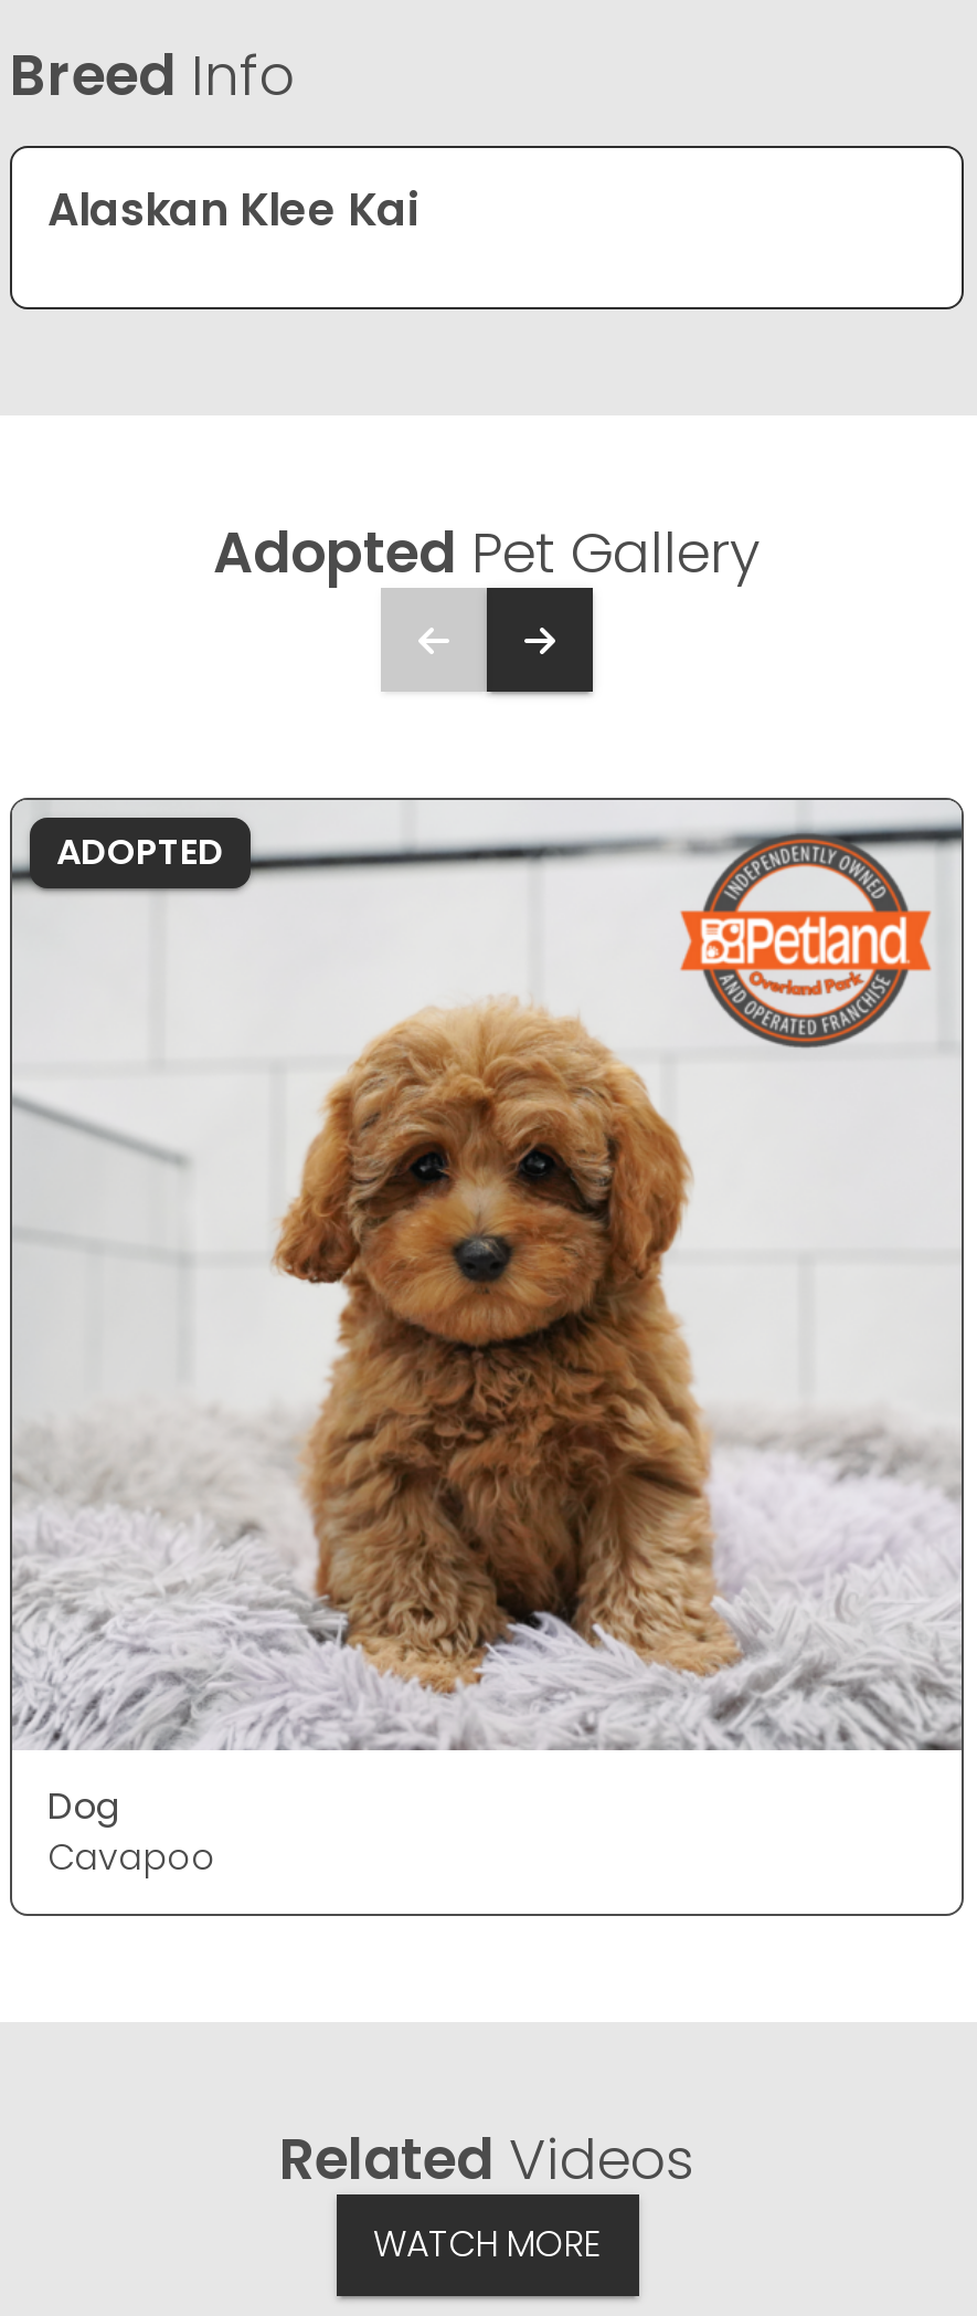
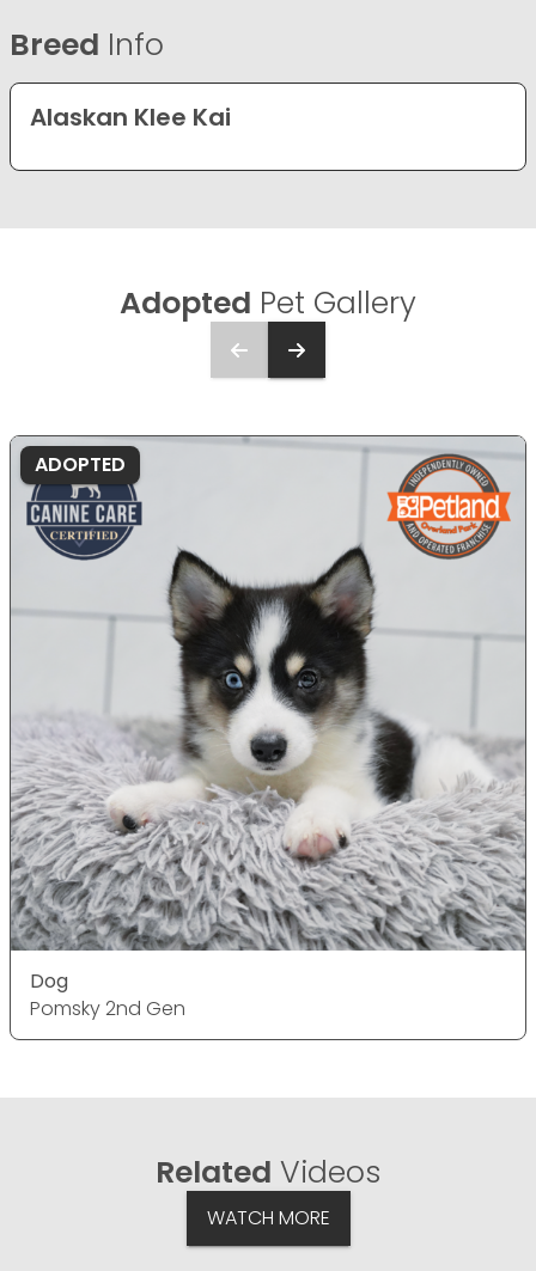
- [image]
- Cavapoo
+ [image]
+ Pomsky 2nd Gen
